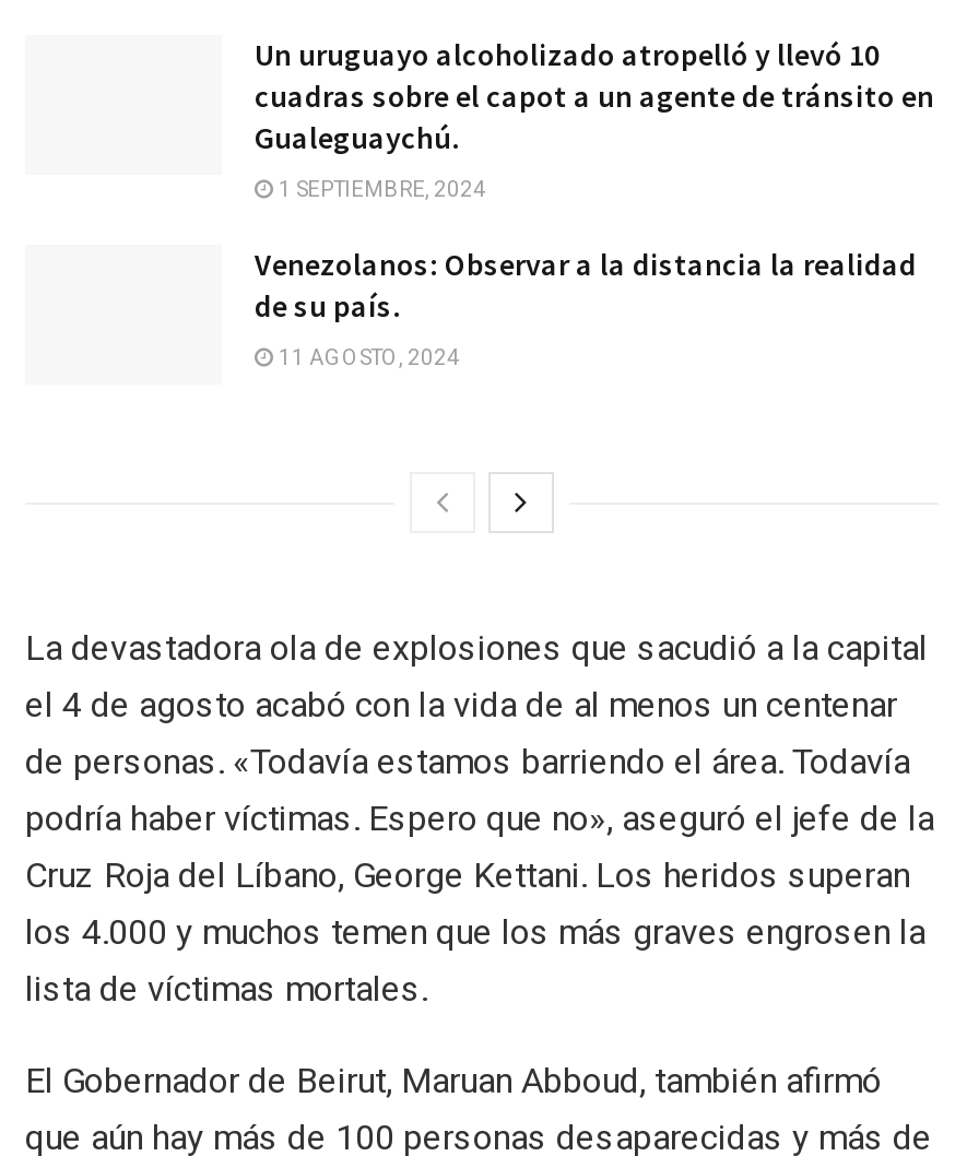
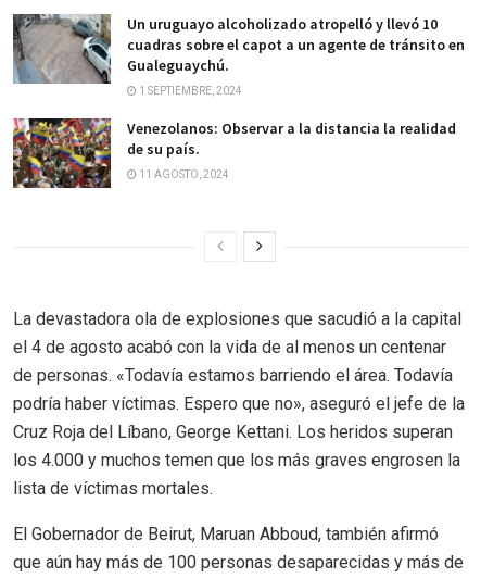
+ [image]

+ [image]
